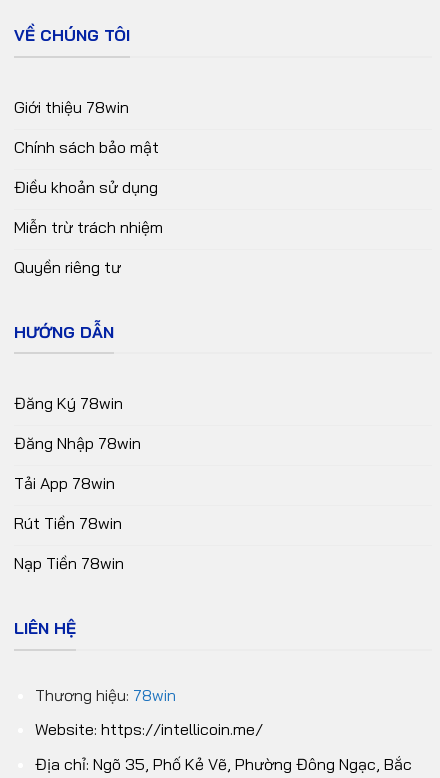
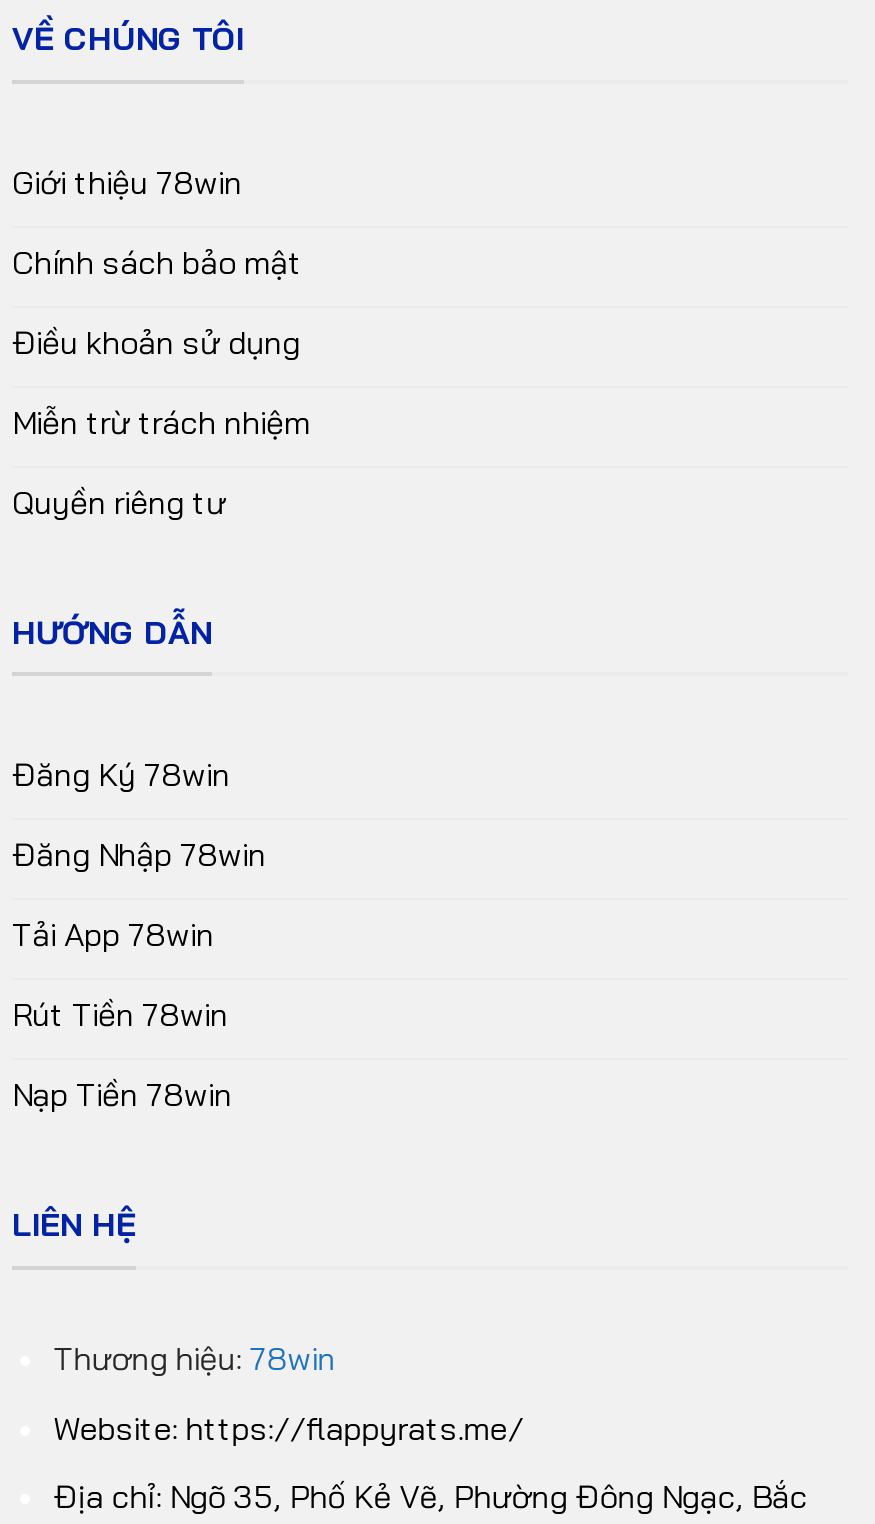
- Website: https://intellicoin.me/
+ Website: https://flappyrats.me/
